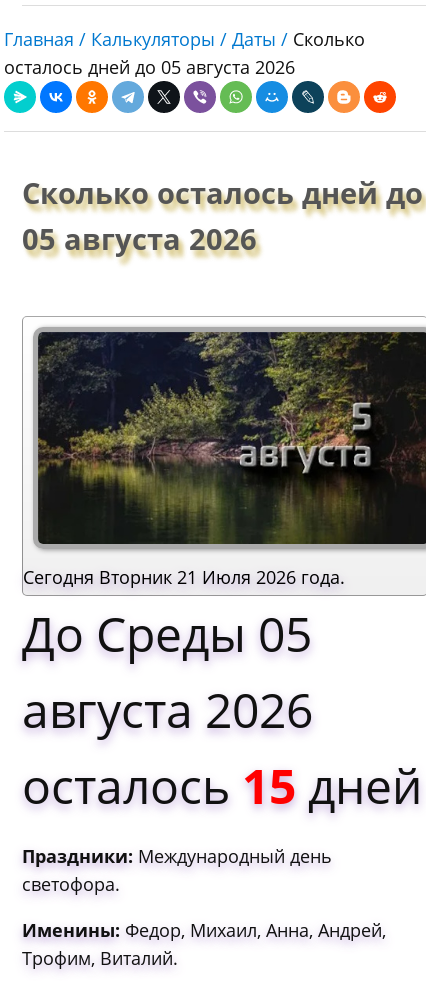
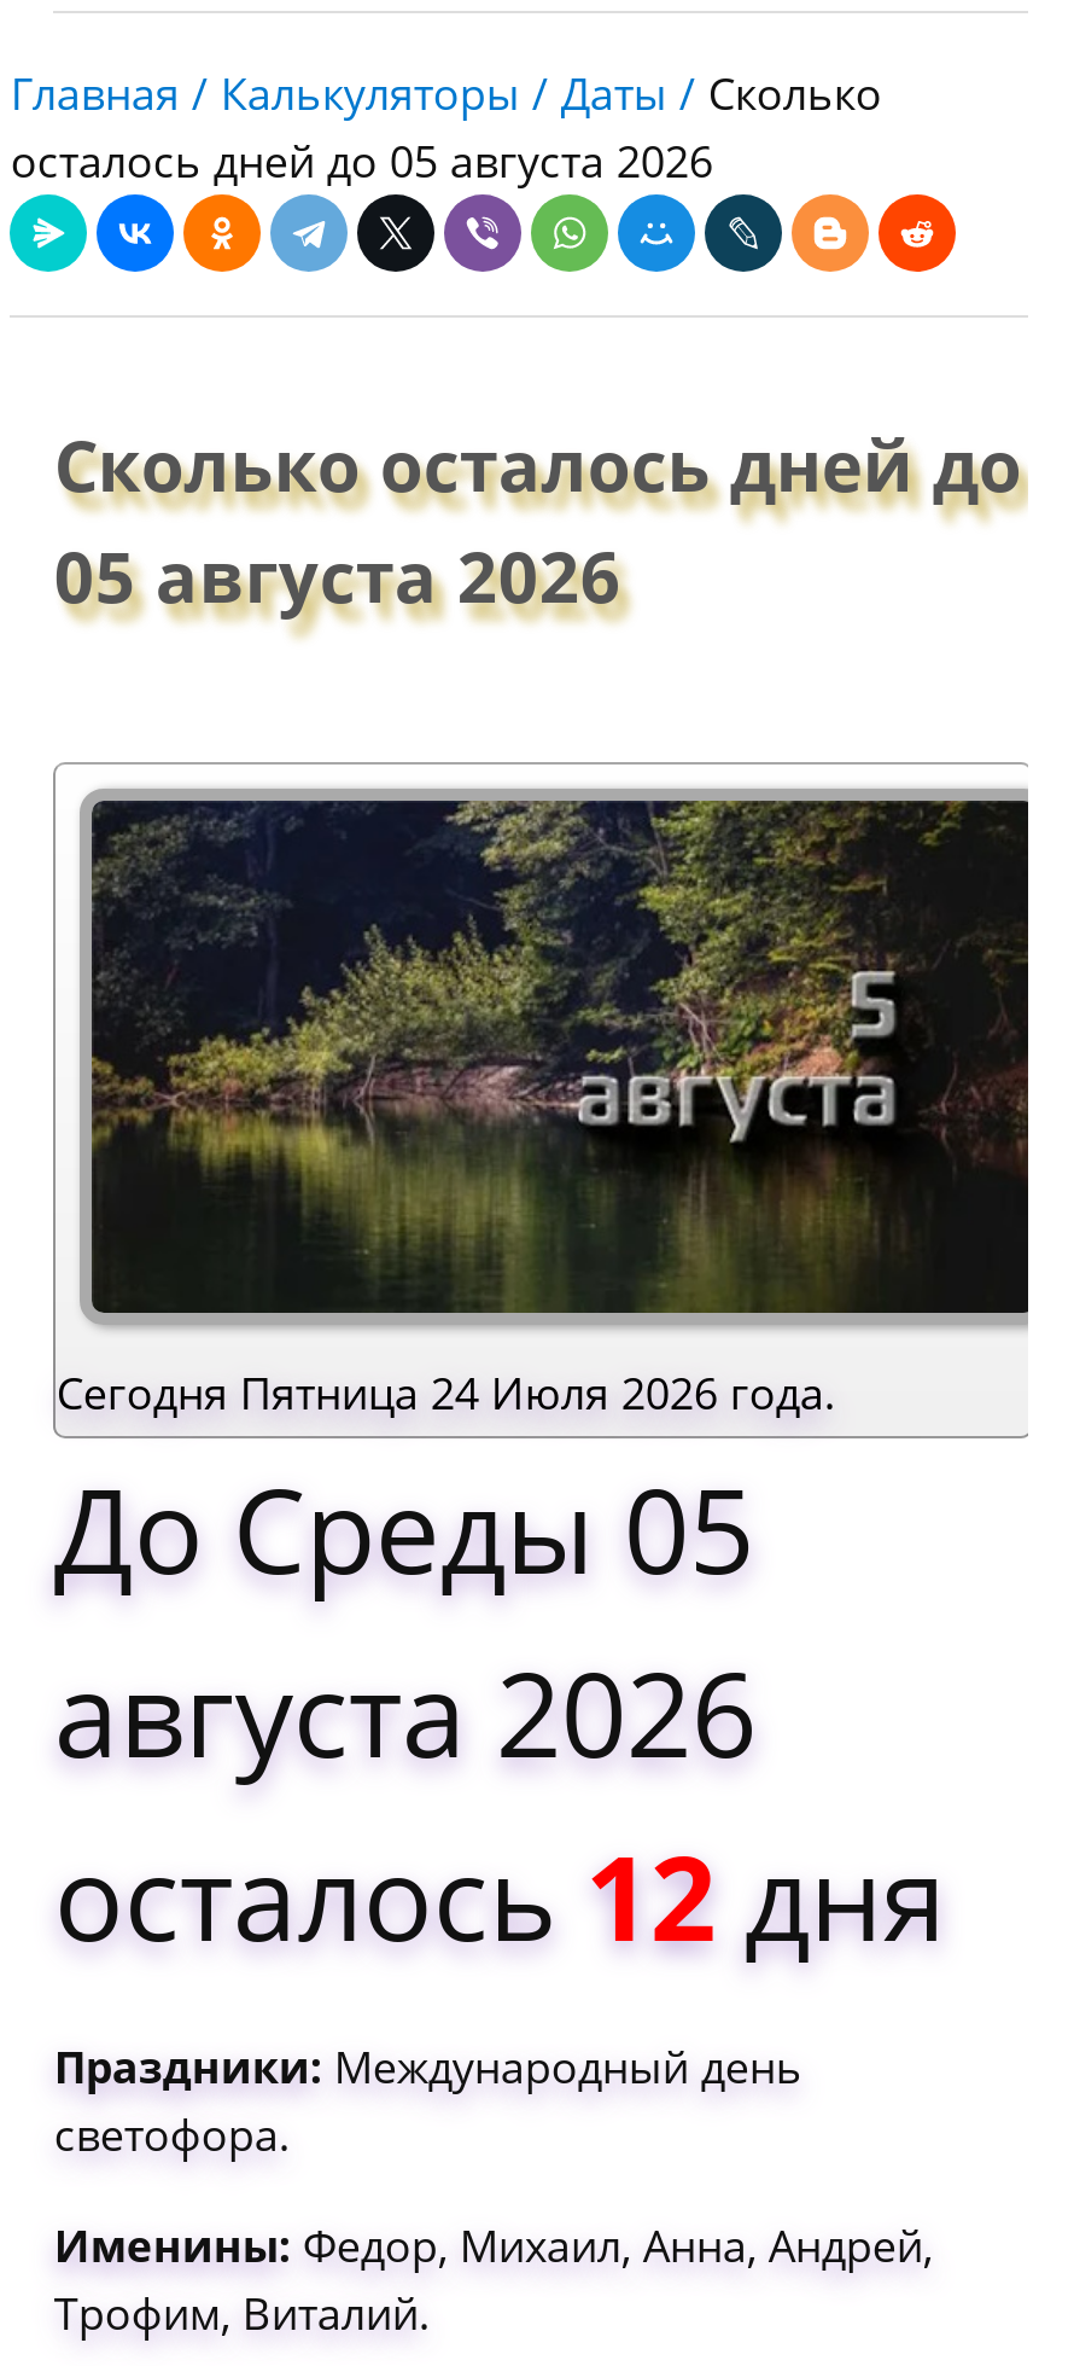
- Сегодня Вторник 21 Июля 2026 года.
+ Сегодня Пятница 24 Июля 2026 года.

- осталось 15 дней
+ осталось 12 дня
